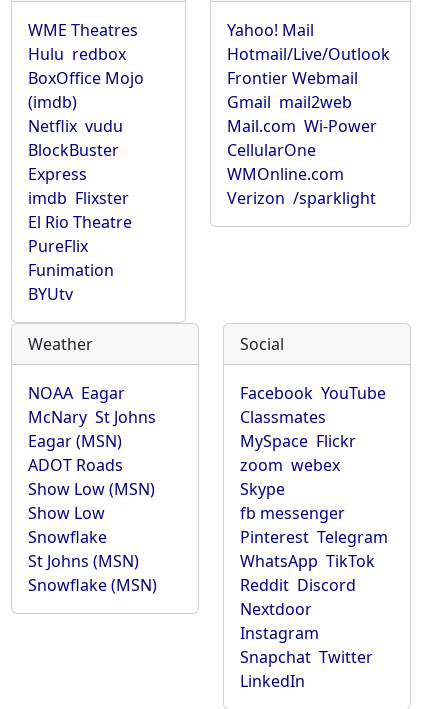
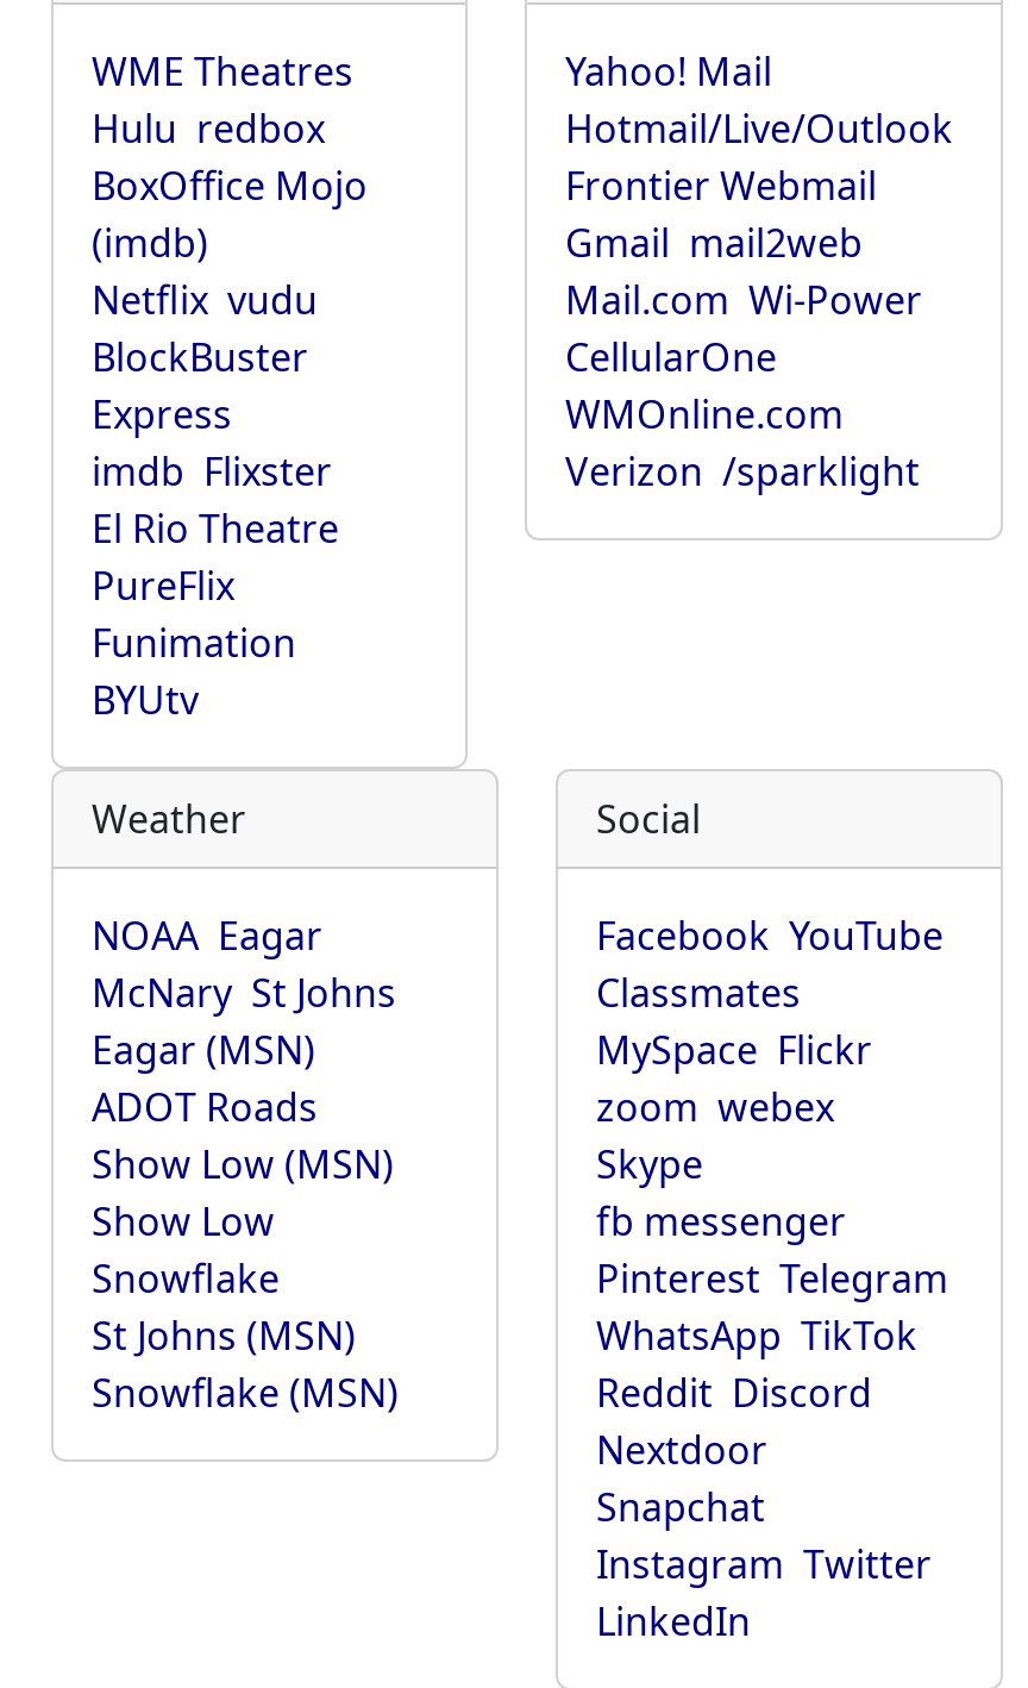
- Instagram
- Snapchat Twitter
+ Snapchat
+ Instagram Twitter
